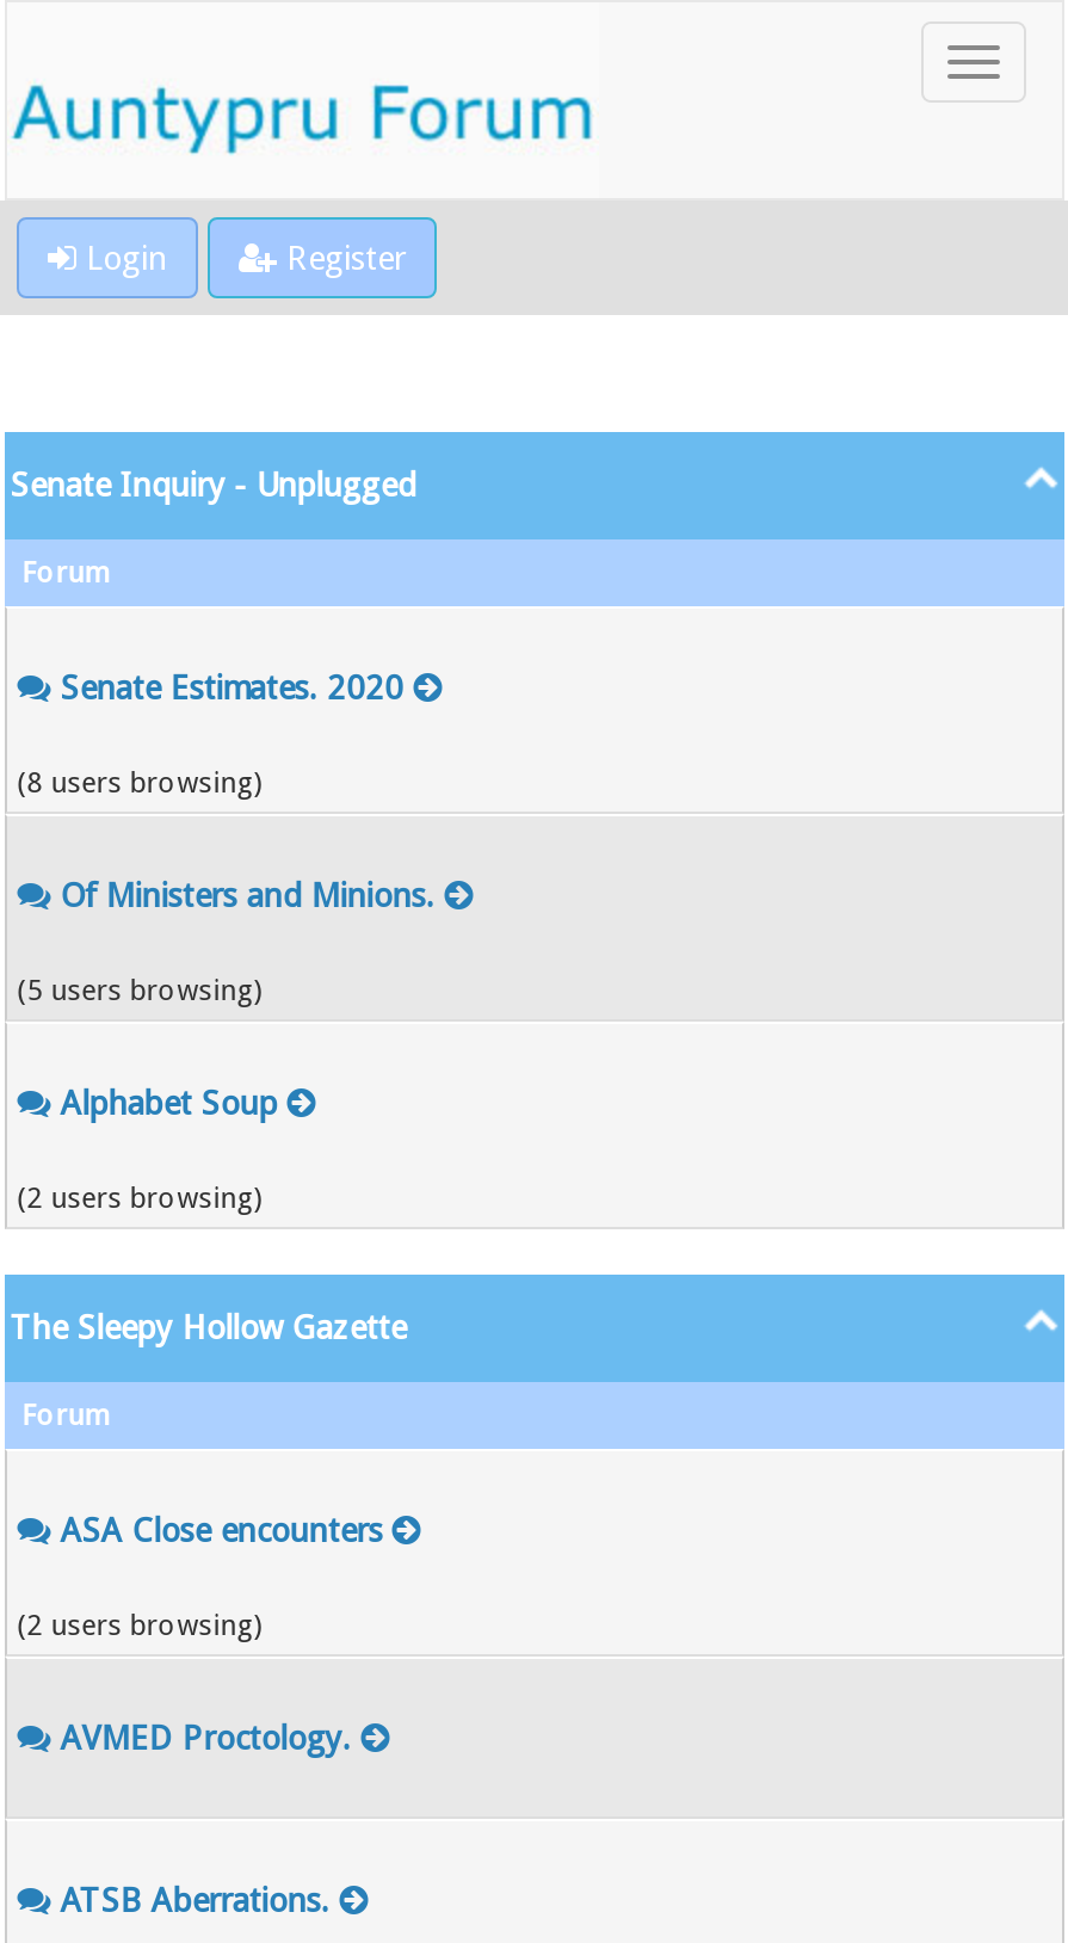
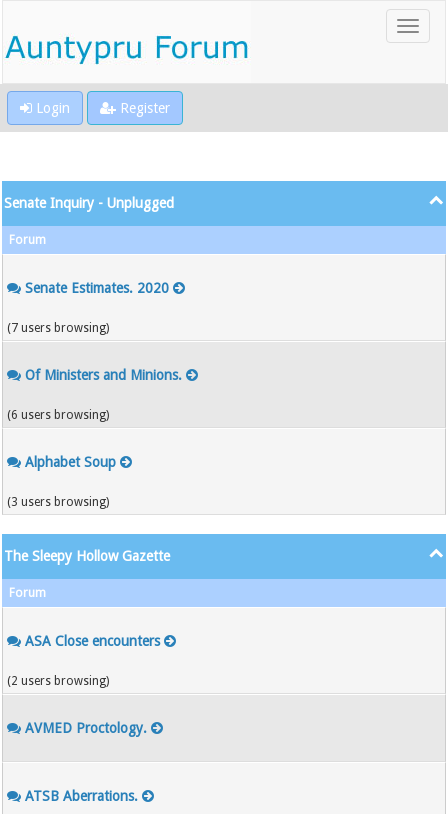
- (8 users browsing)
+ (7 users browsing)

- (5 users browsing)
+ (6 users browsing)

- (2 users browsing)
+ (3 users browsing)
